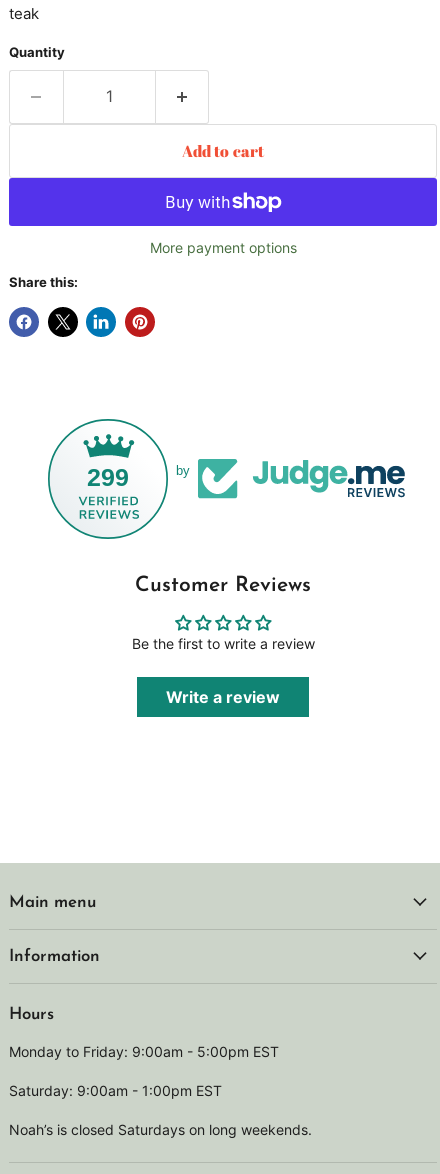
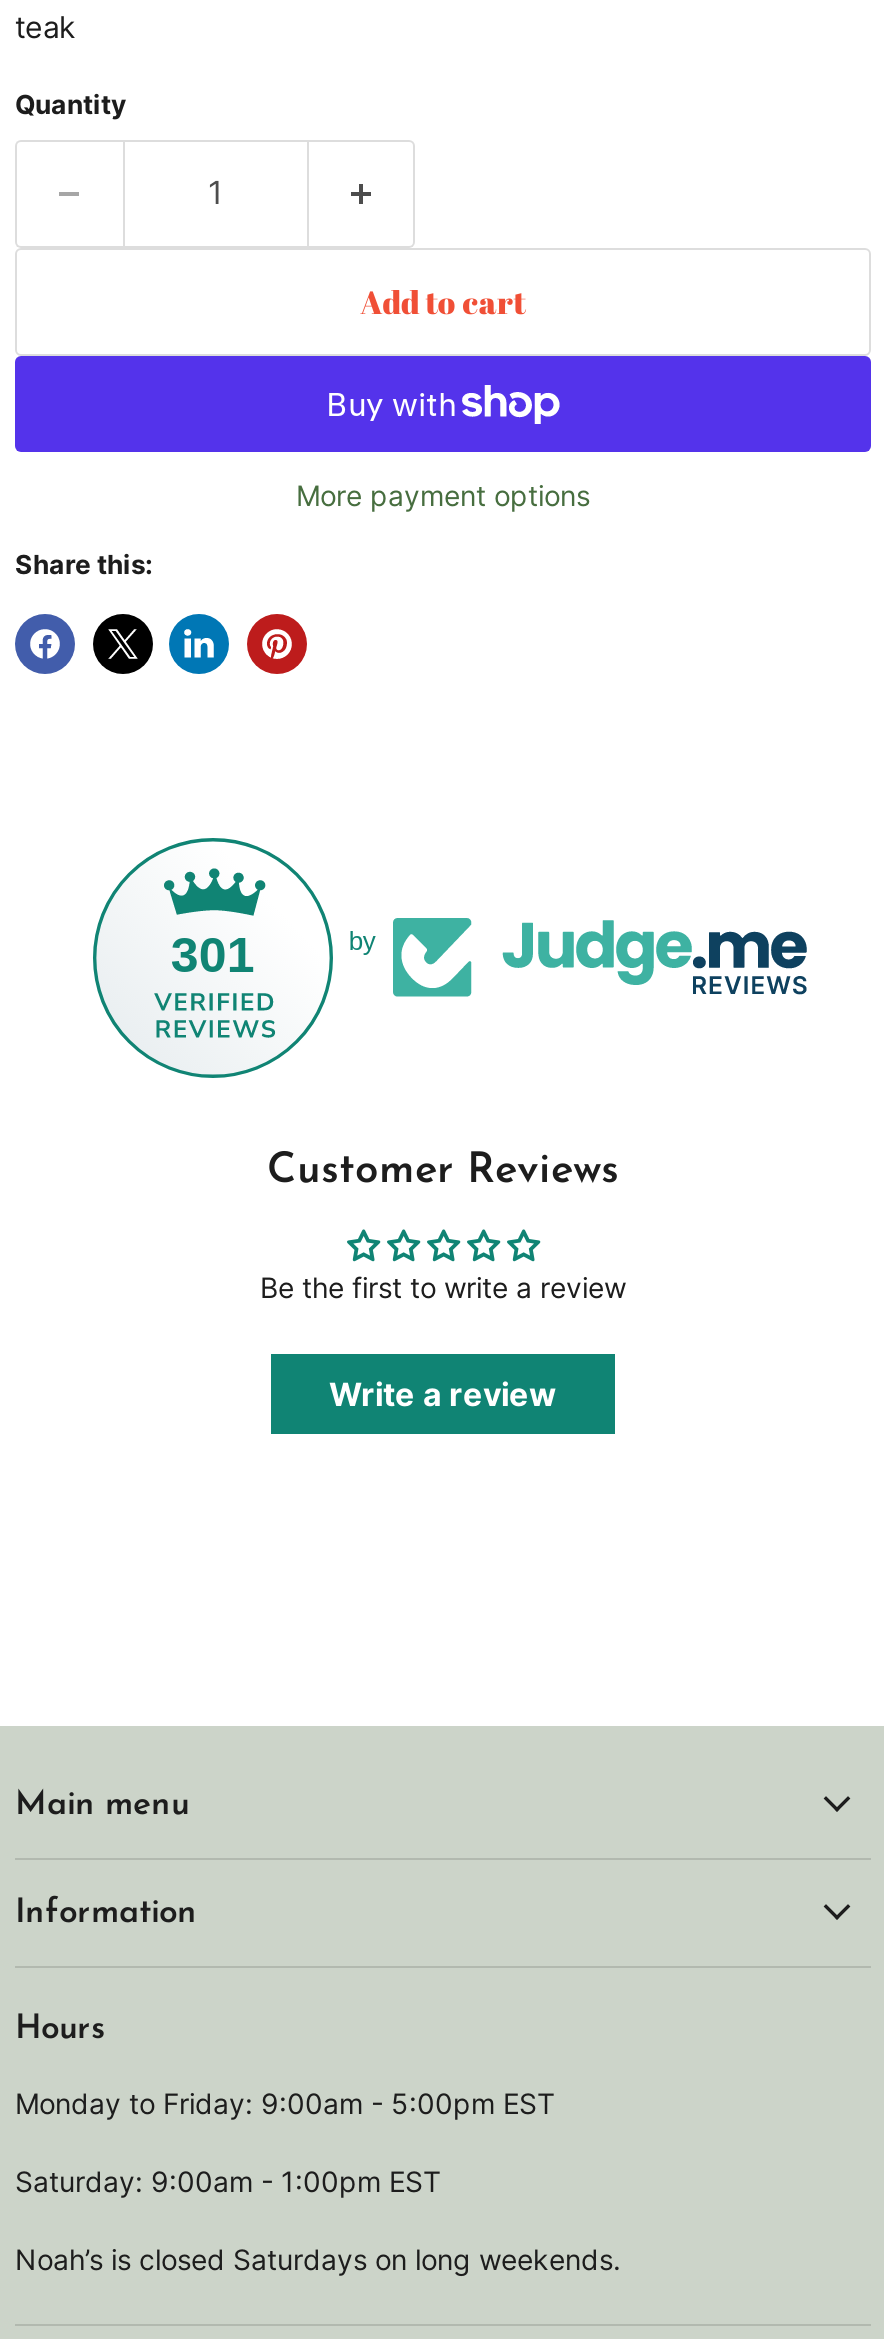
- 299
+ 301
